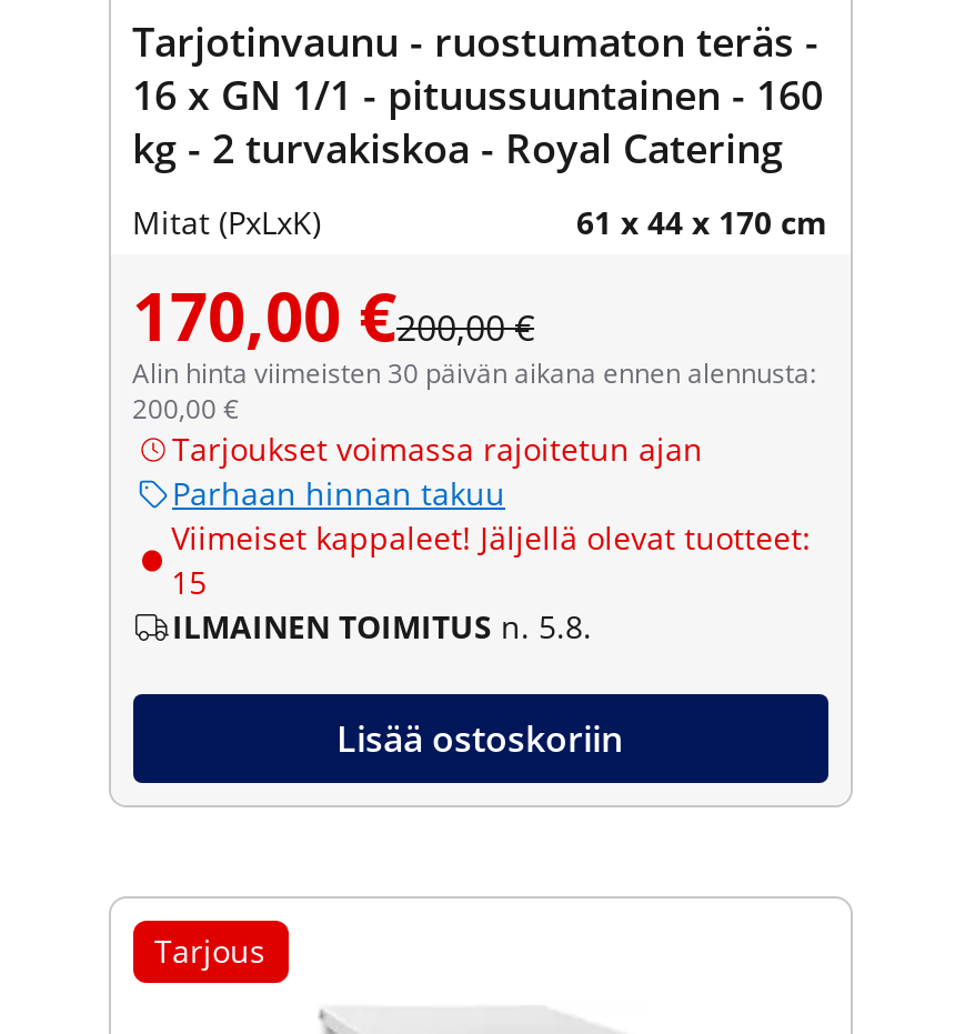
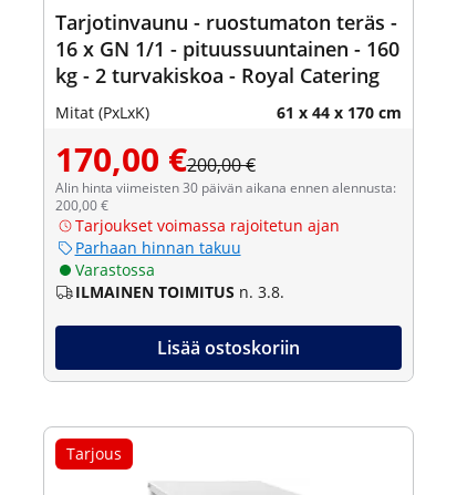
- Viimeiset kappaleet! Jäljellä olevat tuotteet:
- 15
- ILMAINEN TOIMITUS n. 5.8.
+ Varastossa
+ ILMAINEN TOIMITUS n. 3.8.
